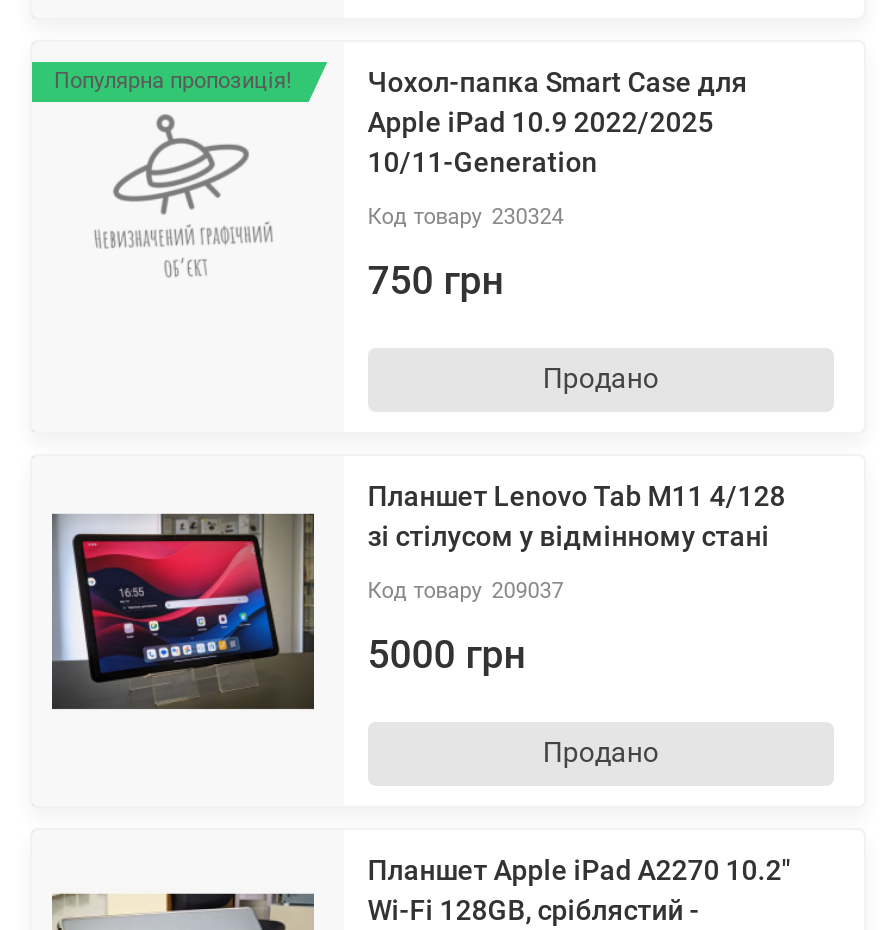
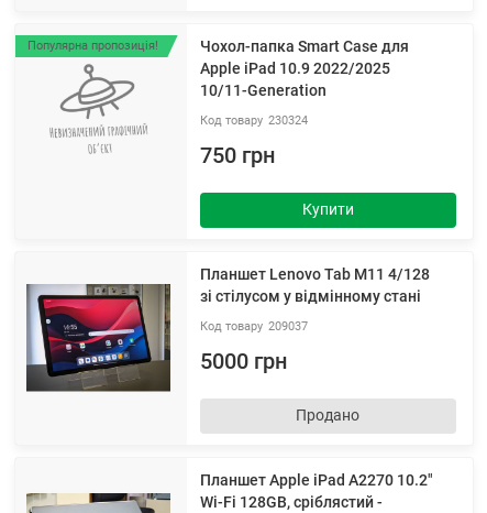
- Продано
+ Купити
